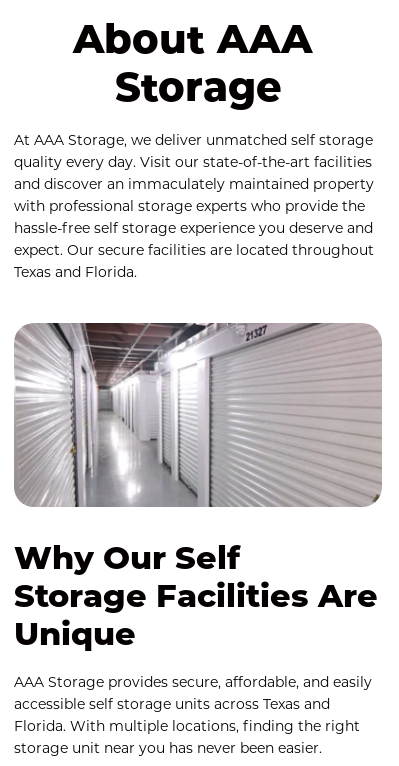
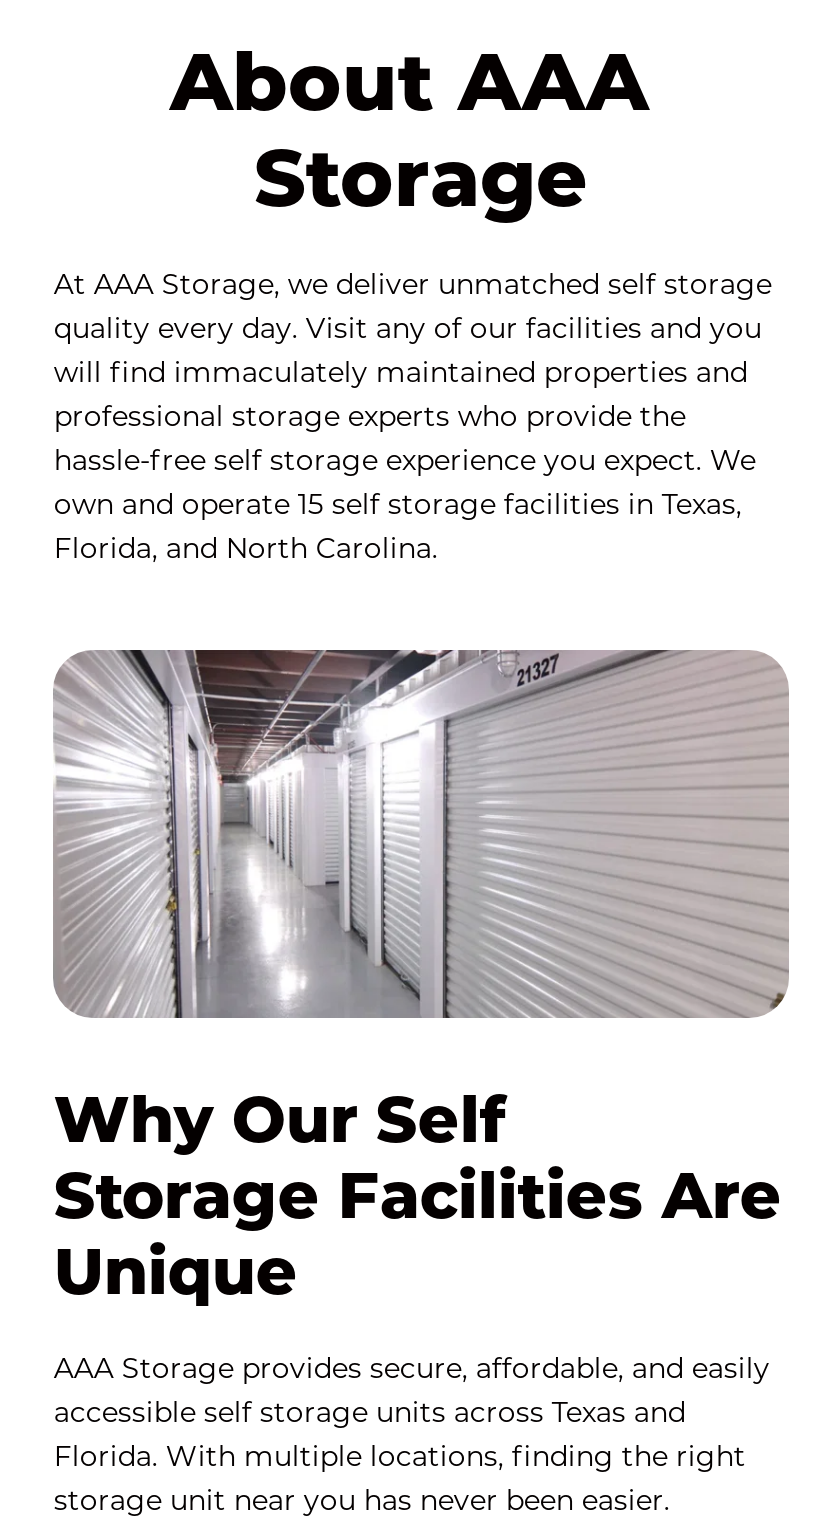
- quality every day. Visit our state-of-the-art facilities
- and discover an immaculately maintained property
- with professional storage experts who provide the
- hassle-free self storage experience you deserve and
- expect. Our secure facilities are located throughout
- Texas and Florida.
+ quality every day. Visit any of our facilities and you
+ will find immaculately maintained properties and
+ professional storage experts who provide the
+ hassle-free self storage experience you expect. We
+ own and operate 15 self storage facilities in Texas,
+ Florida, and North Carolina.
